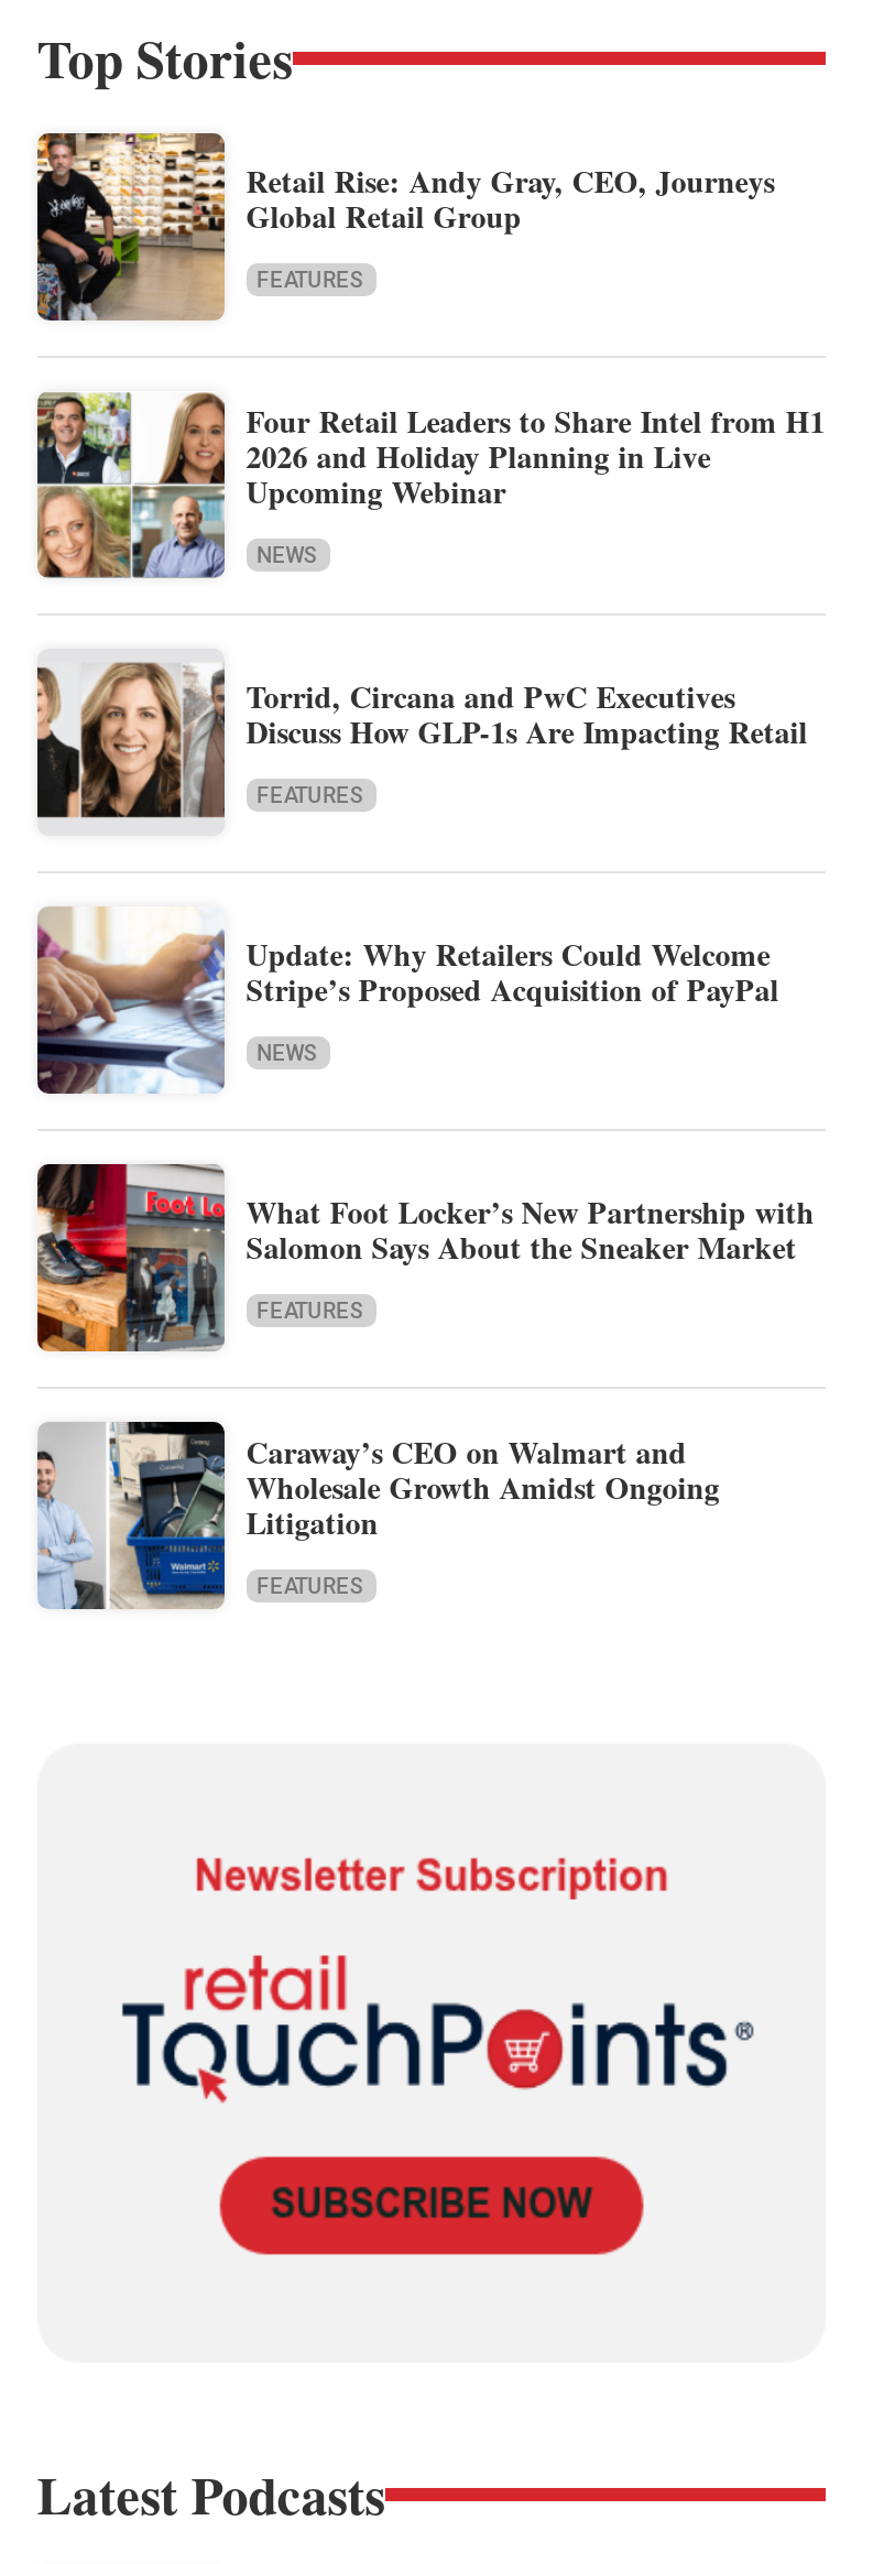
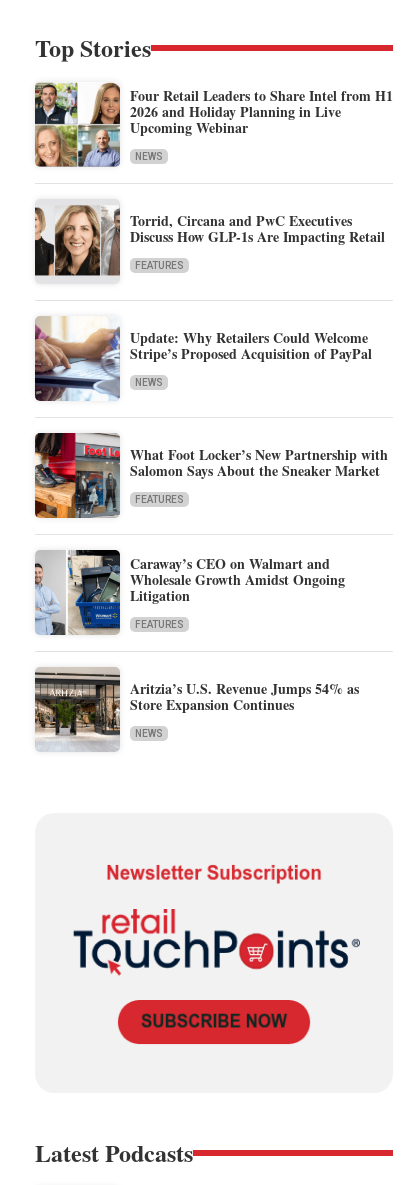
- [image]
- Retail Rise: Andy Gray, CEO, Journeys
- Global Retail Group
- FEATURES

moved up: [image] | Four Retail Leaders to Share Intel from H1 | 2026 and Holiday Planning in Live | ... | Litigation | FEATURES

+ [image]
+ Aritzia’s U.S. Revenue Jumps 54% as
+ Store Expansion Continues
+ NEWS
